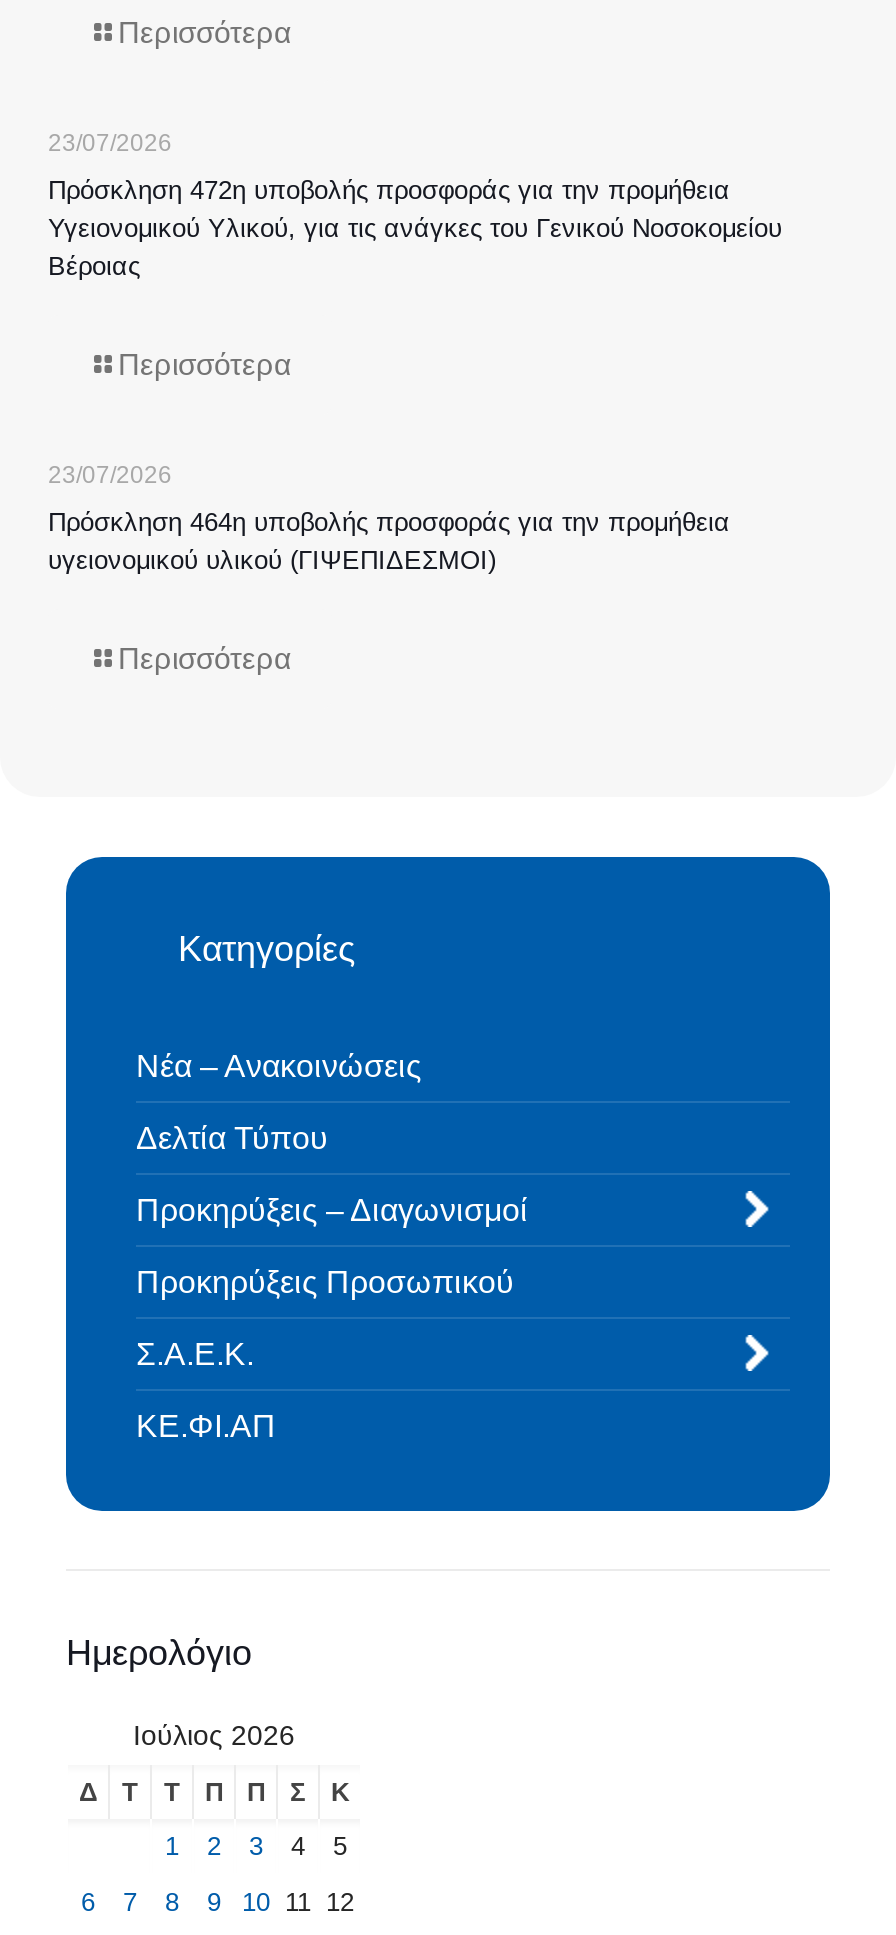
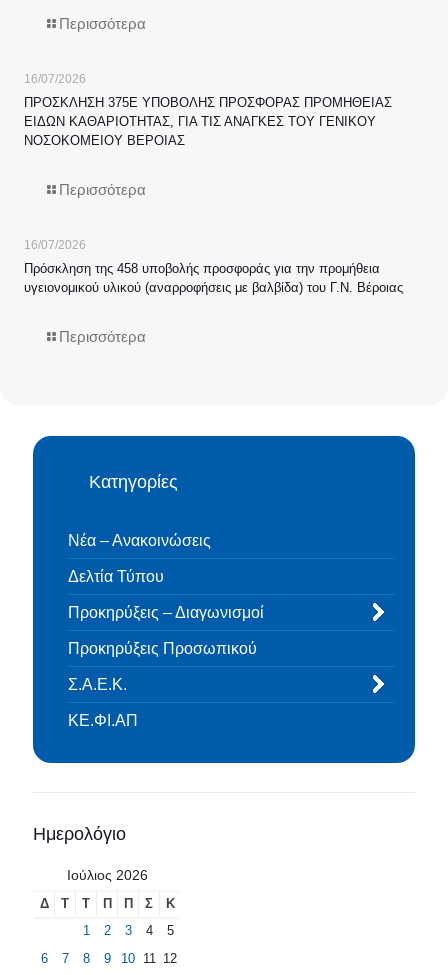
- 23/07/2026
+ 16/07/2026

- Πρόσκληση 472η υποβολής προσφοράς για την προμήθεια
- Υγειονομικού Υλικού, για τις ανάγκες του Γενικού Νοσοκομείου
- Βέροιας
+ ΠΡΟΣΚΛΗΣΗ 375Ε ΥΠΟΒΟΛΗΣ ΠΡΟΣΦΟΡΑΣ ΠΡΟΜΗΘΕΙΑΣ
+ ΕΙΔΩΝ ΚΑΘΑΡΙΟΤΗΤΑΣ, ΓΙΑ ΤΙΣ ΑΝΑΓΚΕΣ ΤΟΥ ΓΕΝΙΚΟΥ
+ ΝΟΣΟΚΟΜΕΙΟΥ ΒΕΡΟΙΑΣ

- 23/07/2026
+ 16/07/2026

- Πρόσκληση 464η υποβολής προσφοράς για την προμήθεια
- υγειονομικού υλικού (ΓΙΨΕΠΙΔΕΣΜΟΙ)
+ Πρόσκληση της 458 υποβολής προσφοράς για την προμήθεια
+ υγειονομικού υλικού (αναρροφήσεις με βαλβίδα) του Γ.Ν. Βέροιας
